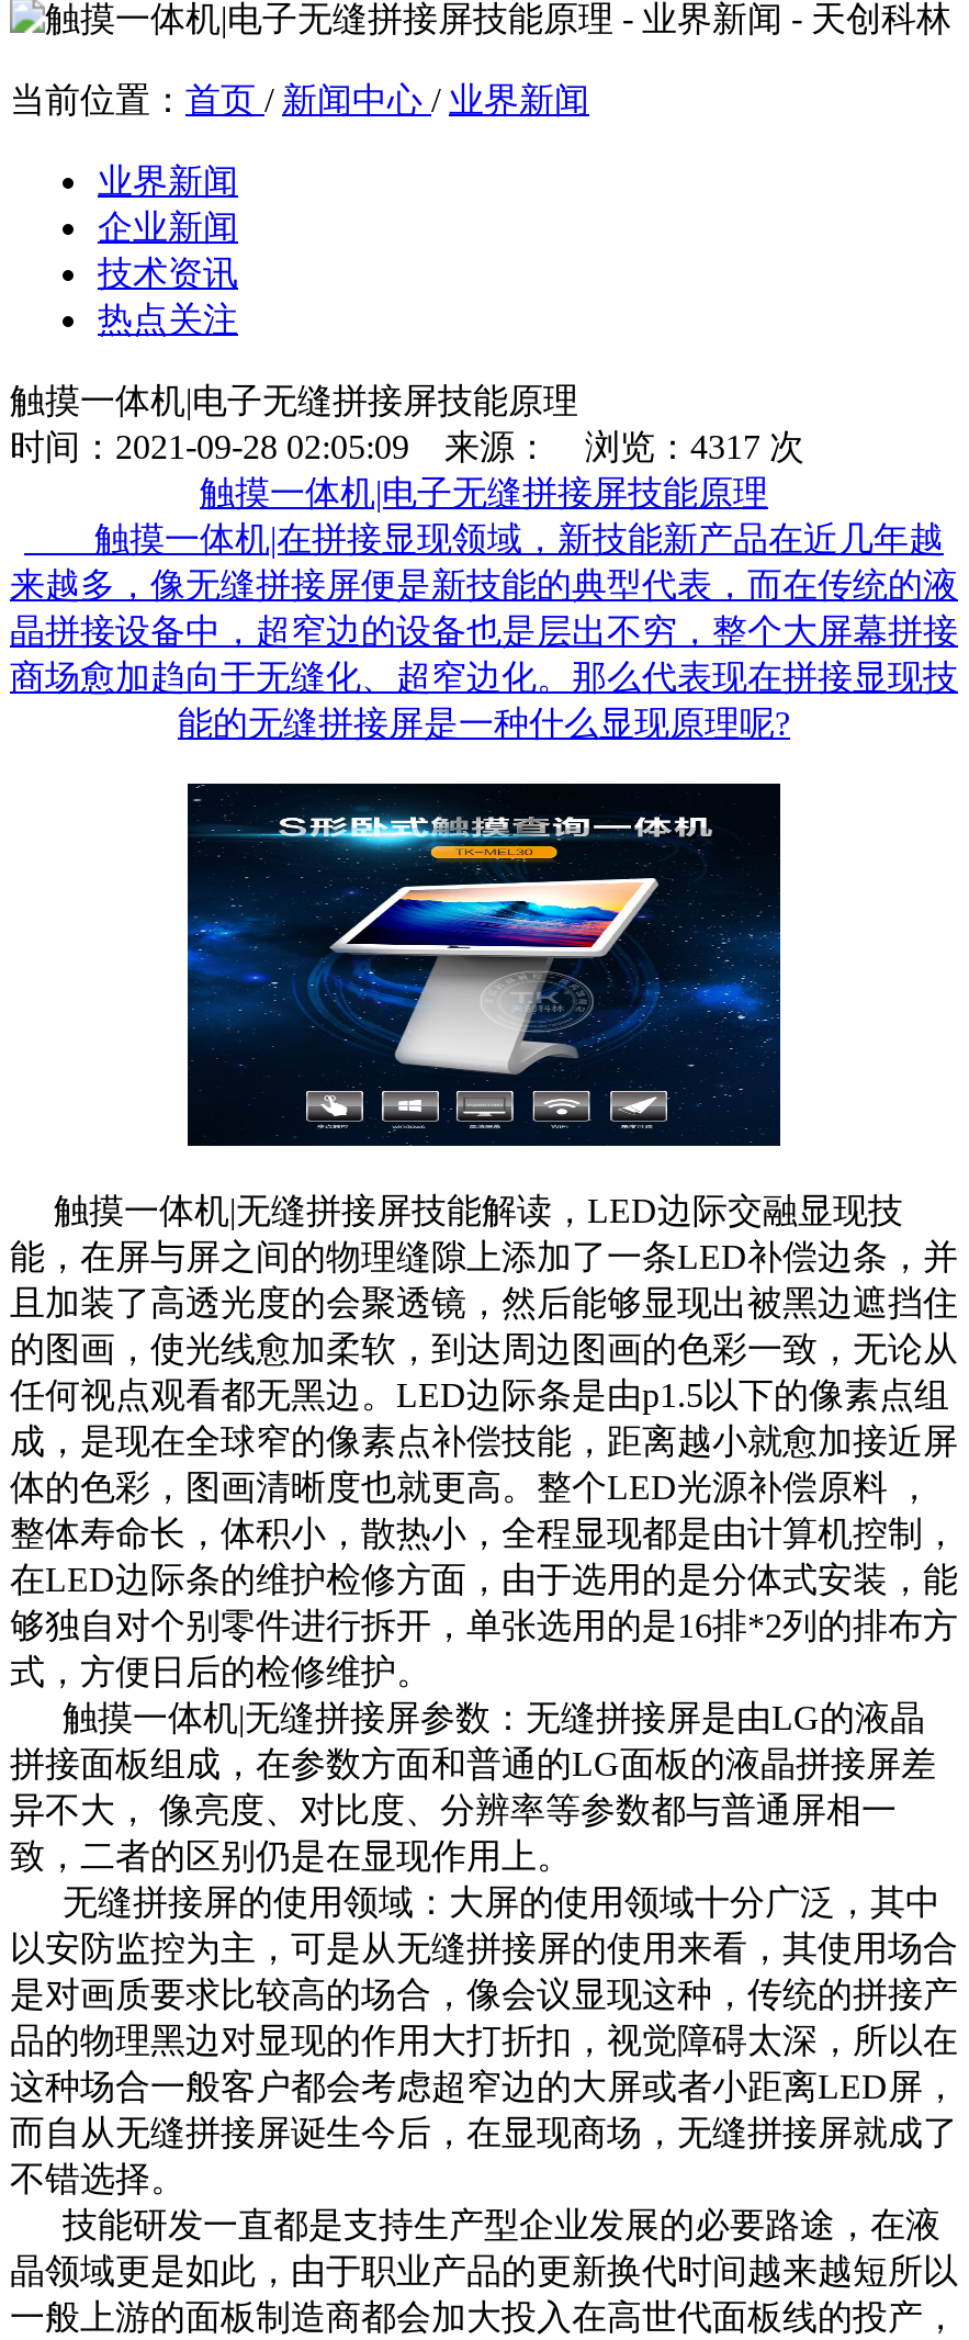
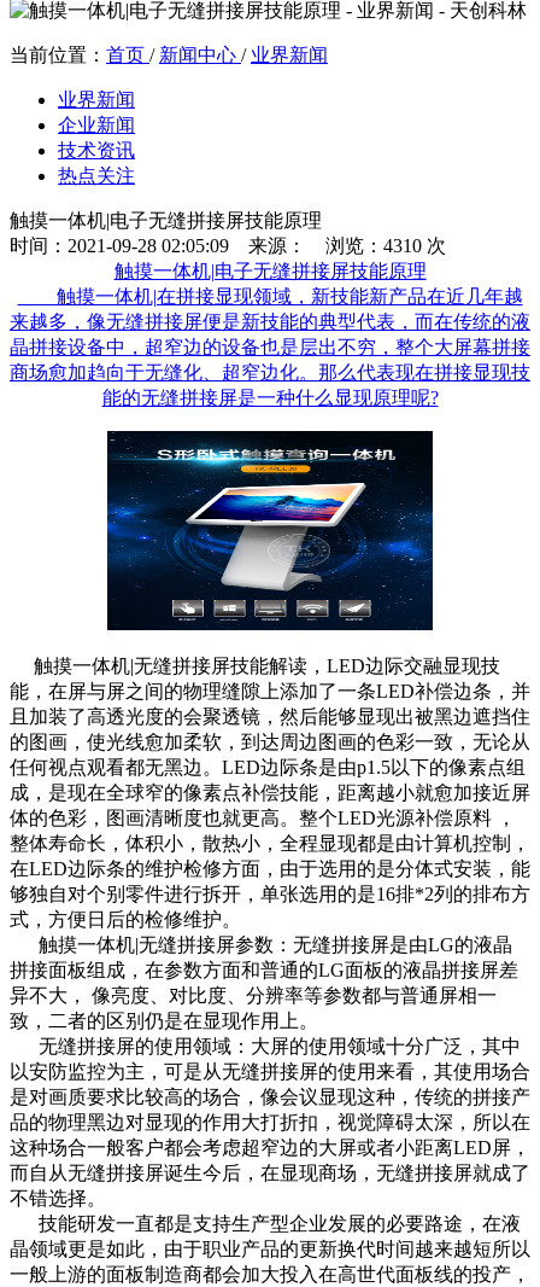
- 时间：2021-09-28 02:05:09 来源： 浏览：4317 次
+ 时间：2021-09-28 02:05:09 来源： 浏览：4310 次
